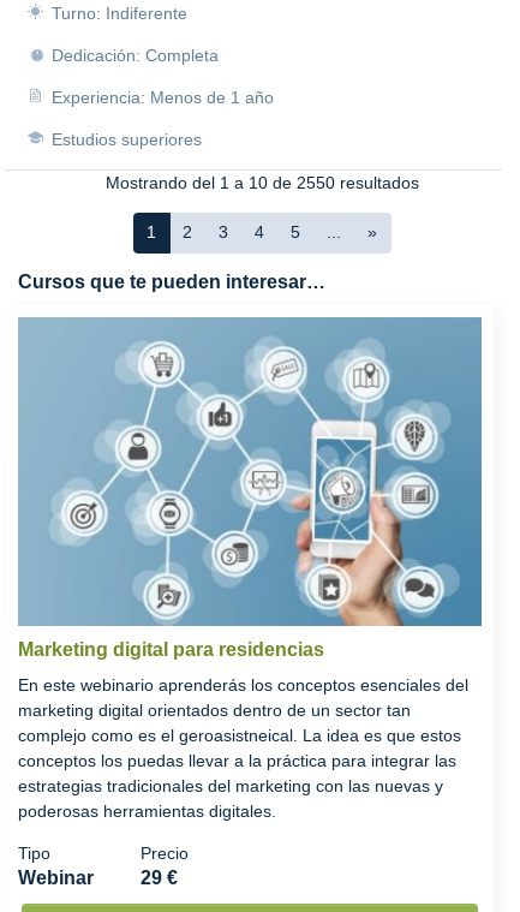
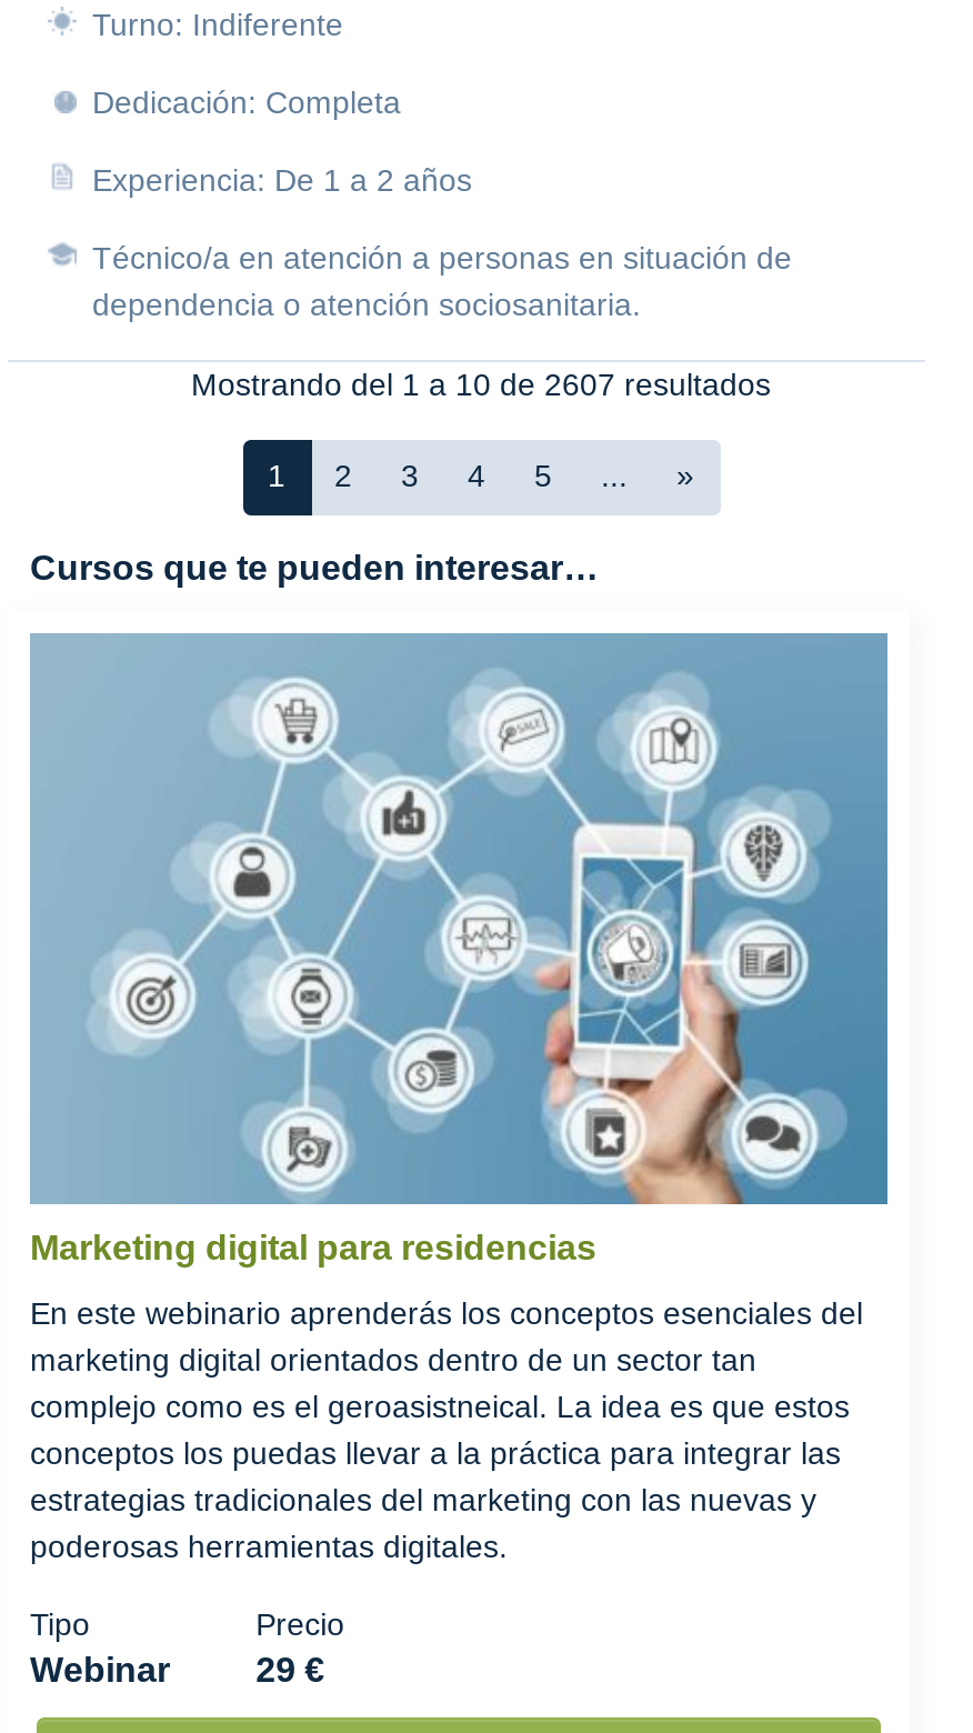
- Experiencia: Menos de 1 año
+ Experiencia: De 1 a 2 años

- Estudios superiores
+ Técnico/a en atención a personas en situación de
+ dependencia o atención sociosanitaria.

- Mostrando del 1 a 10 de 2550 resultados
+ Mostrando del 1 a 10 de 2607 resultados
